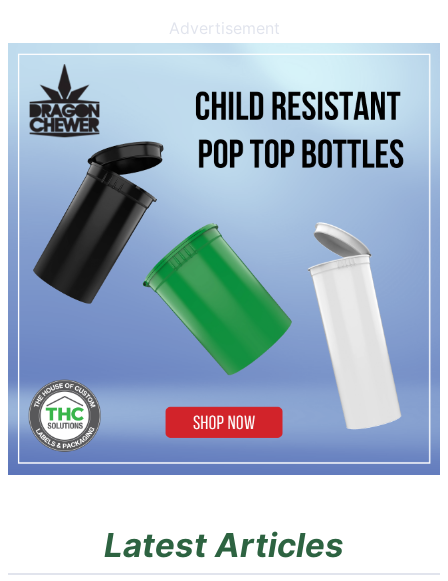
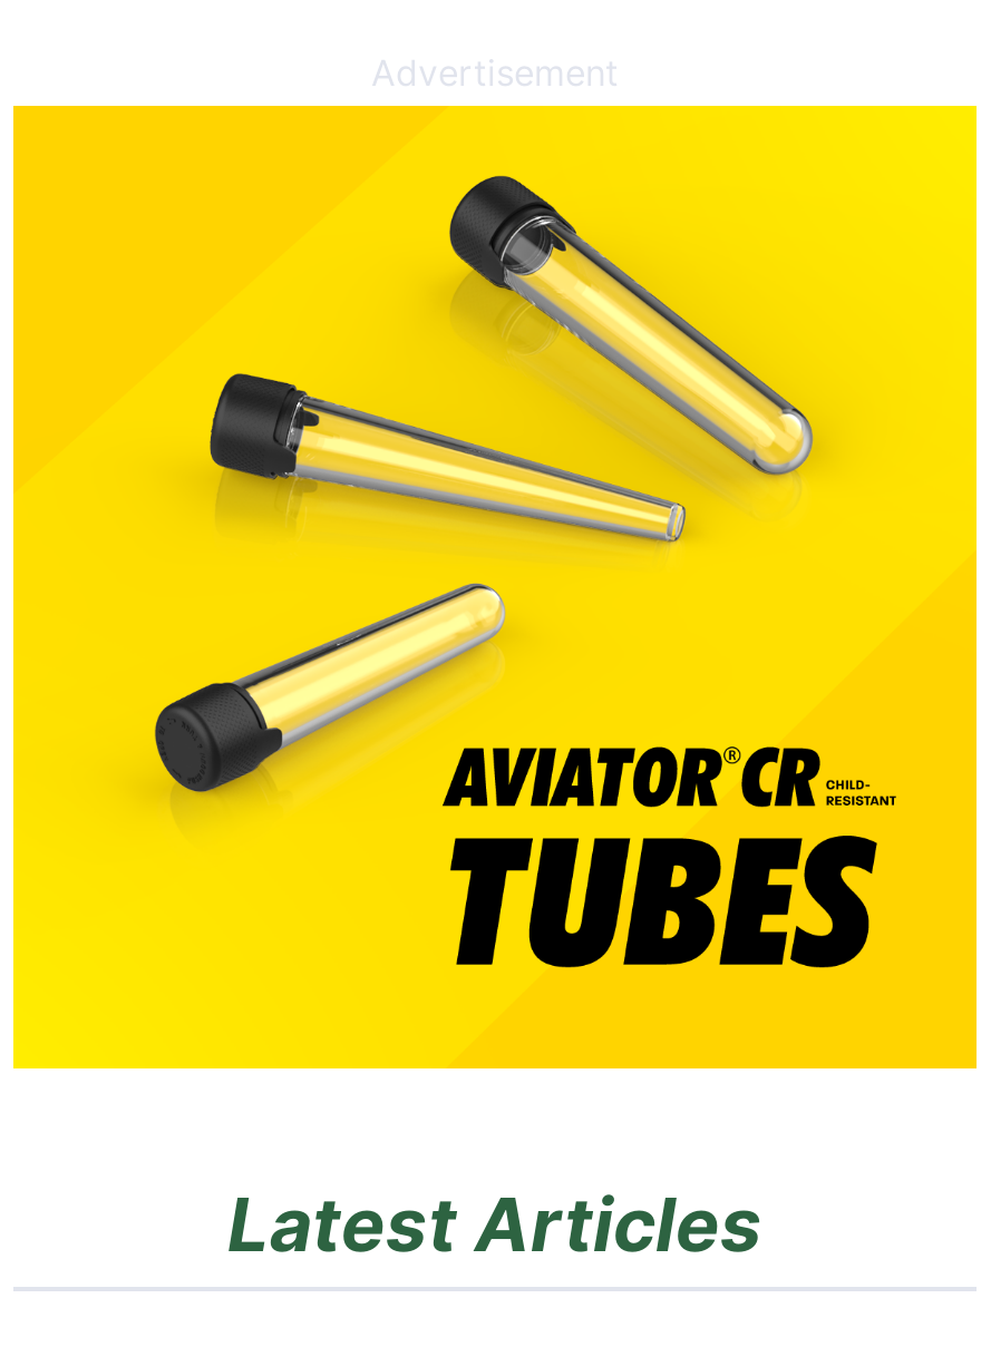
- [image]
+ [image]
